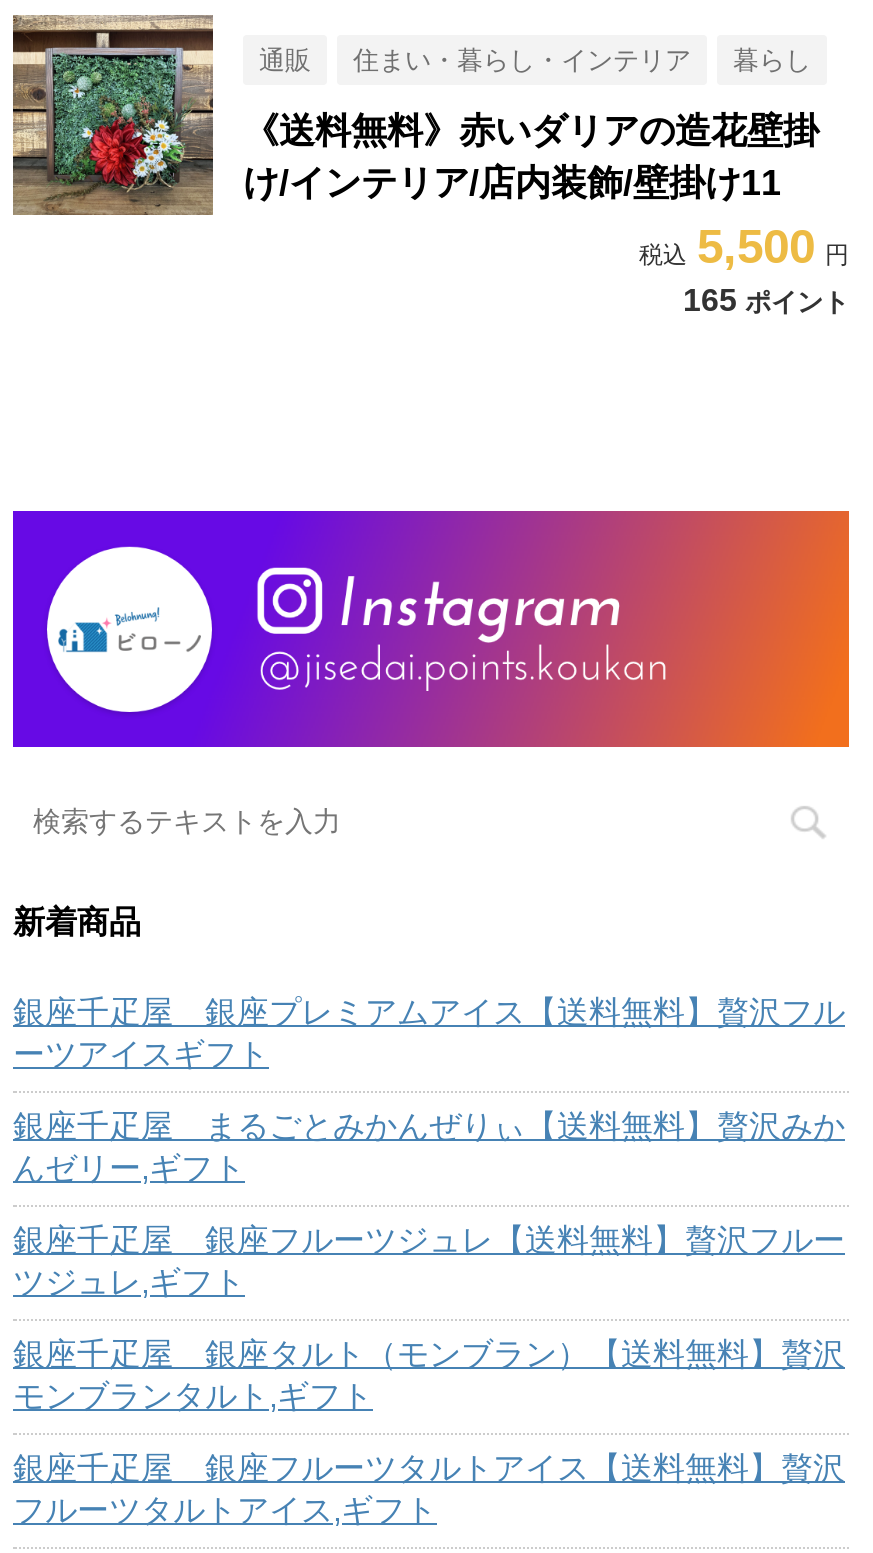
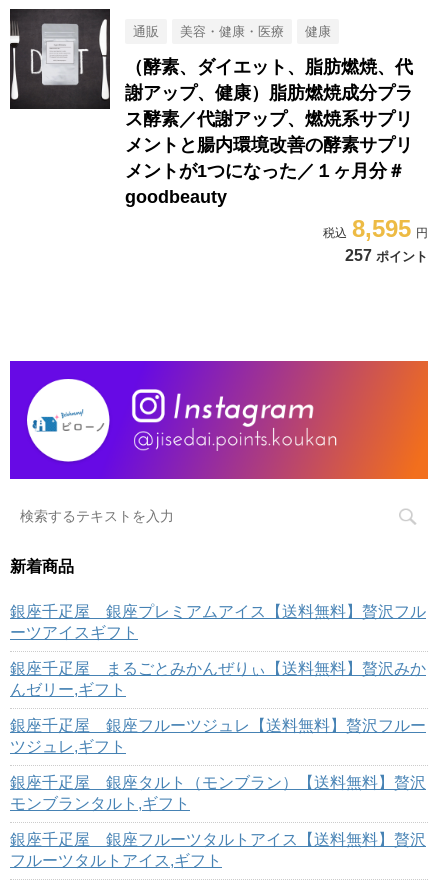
- [image]
- 《送料無料》赤いダリアの造花壁掛
- け/インテリア/店内装飾/壁掛け11
- 5,500
- 165ポイント
+ [image]
+ （酵素、ダイエット、脂肪燃焼、代
+ 謝アップ、健康）脂肪燃焼成分プラ
+ ス酵素／代謝アップ、燃焼系サプリ
+ メントと腸内環境改善の酵素サプリ
+ メントが1つになった／１ヶ月分＃
+ goodbeauty
+ 8,595
+ 257ポイント

- 住まい・暮らし・インテリア
- 暮らし
+ 美容・健康・医療
+ 健康
